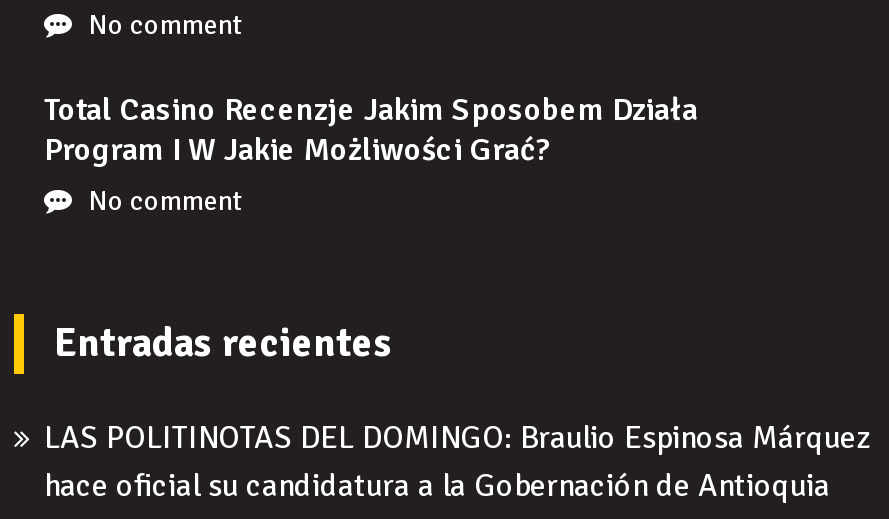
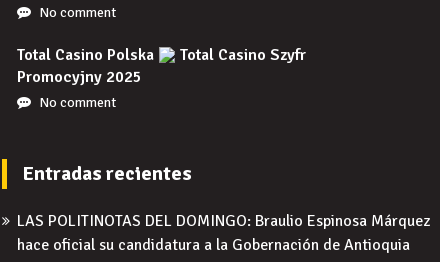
- Total Casino Recenzje Jakim Sposobem Działa
- Program I W Jakie Możliwości Grać?
+ Total Casino Polska
+ Total Casino Szyfr
+ Promocyjny 2025
